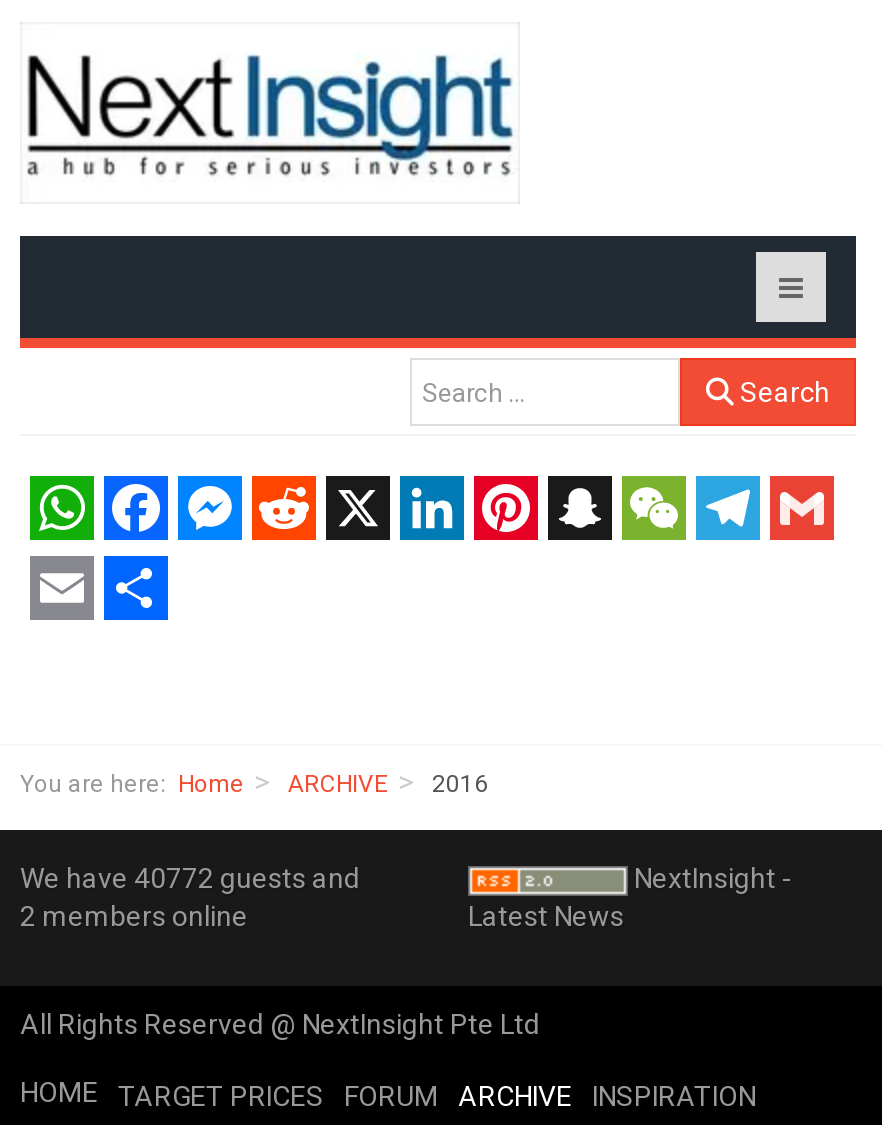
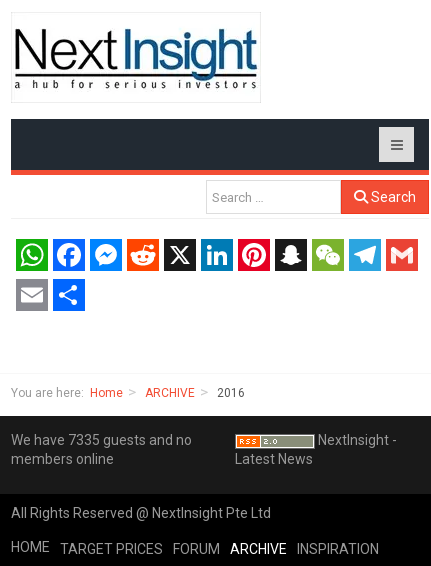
- We have 40772 guests and
- 2 members online
+ We have 7335 guests and no
+ members online
